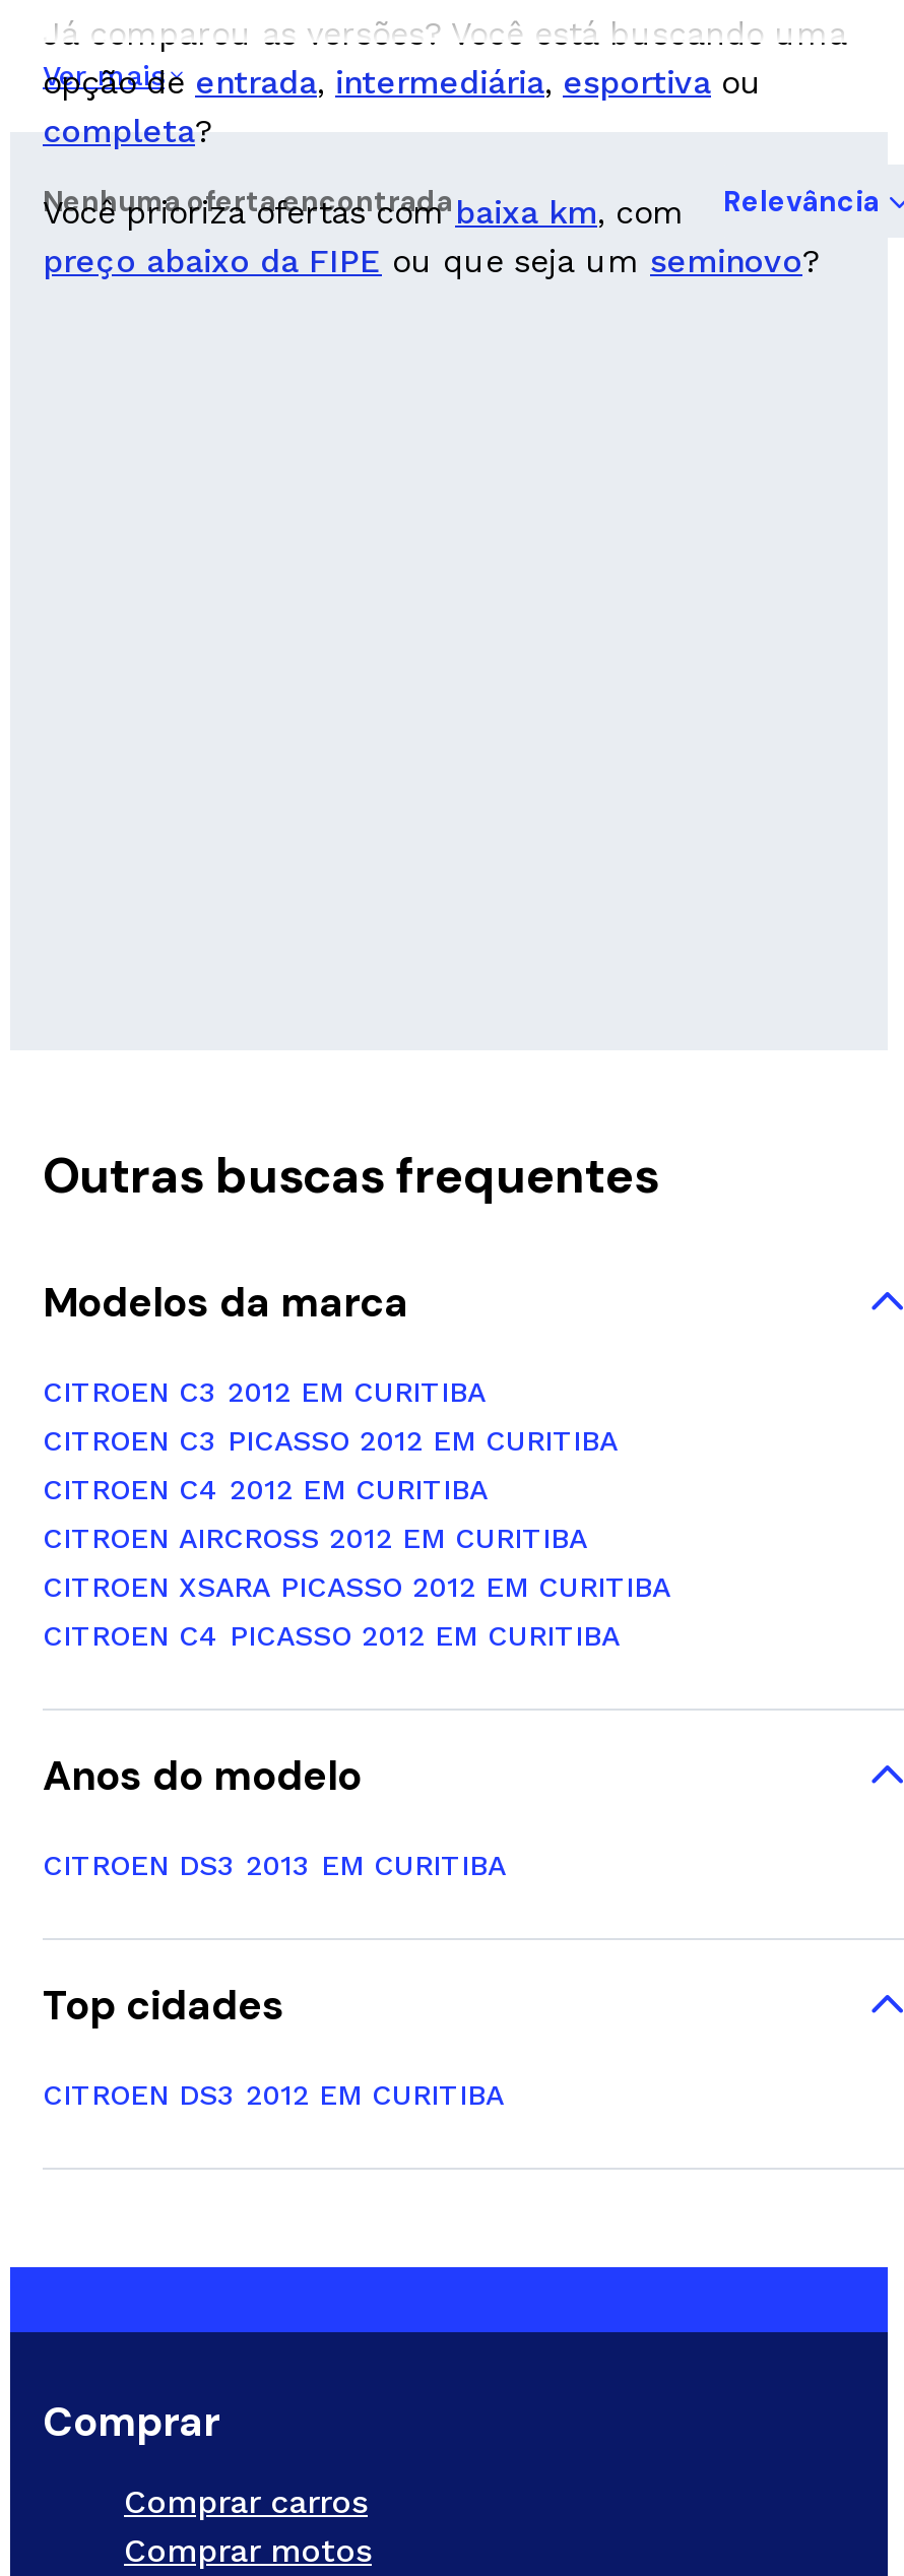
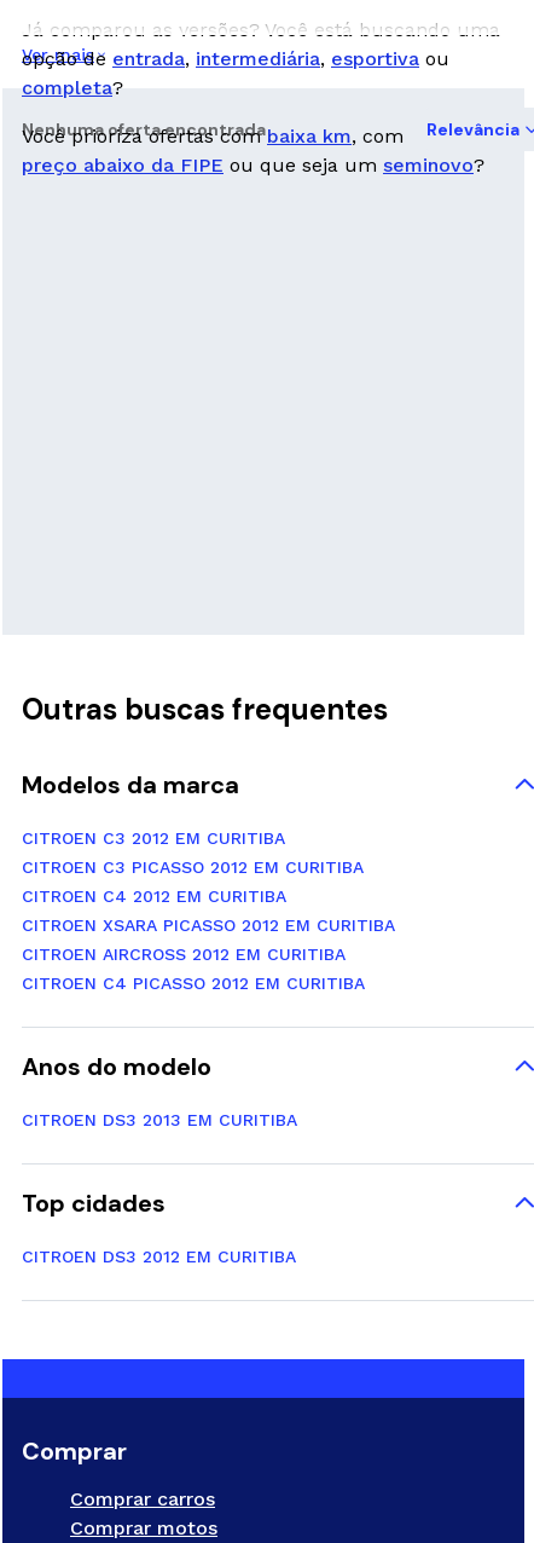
moved down: CITROEN AIRCROSS 2012 EM CURITIBA

moved up: CITROEN XSARA PICASSO 2012 EM CURITIBA
